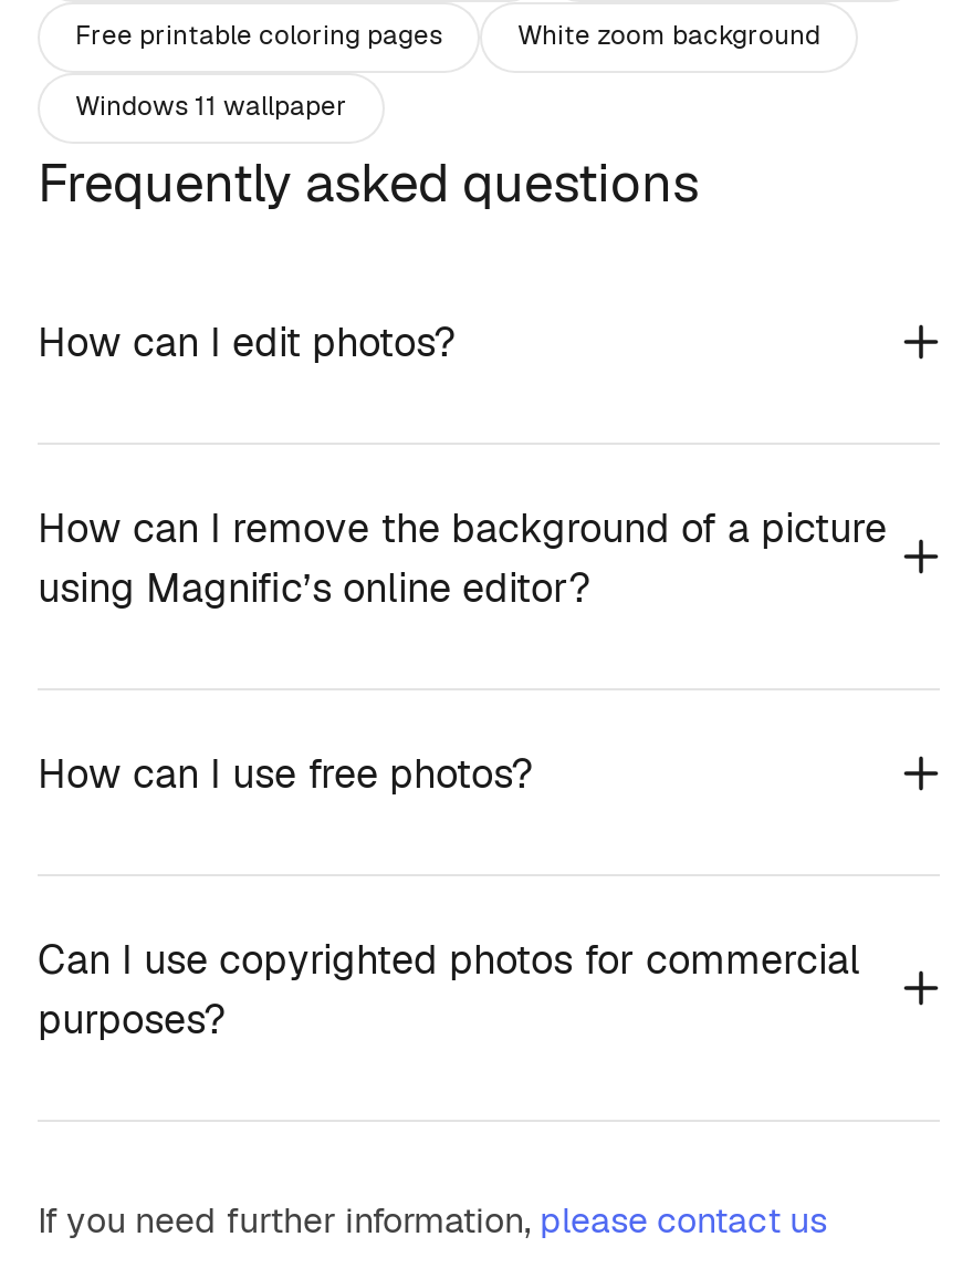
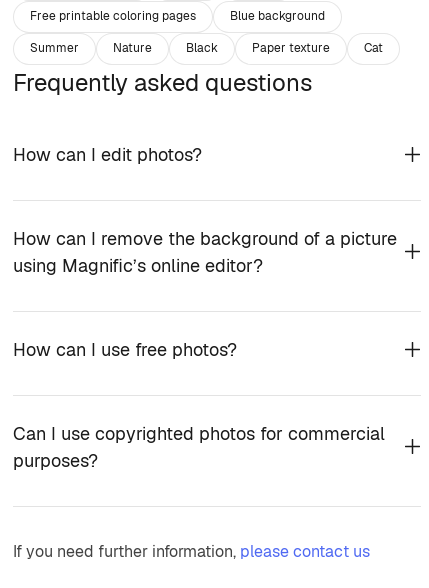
- White zoom background
+ Blue background

- Windows 11 wallpaper
+ Summer
+ Nature
+ Black
+ Paper texture
+ Cat
